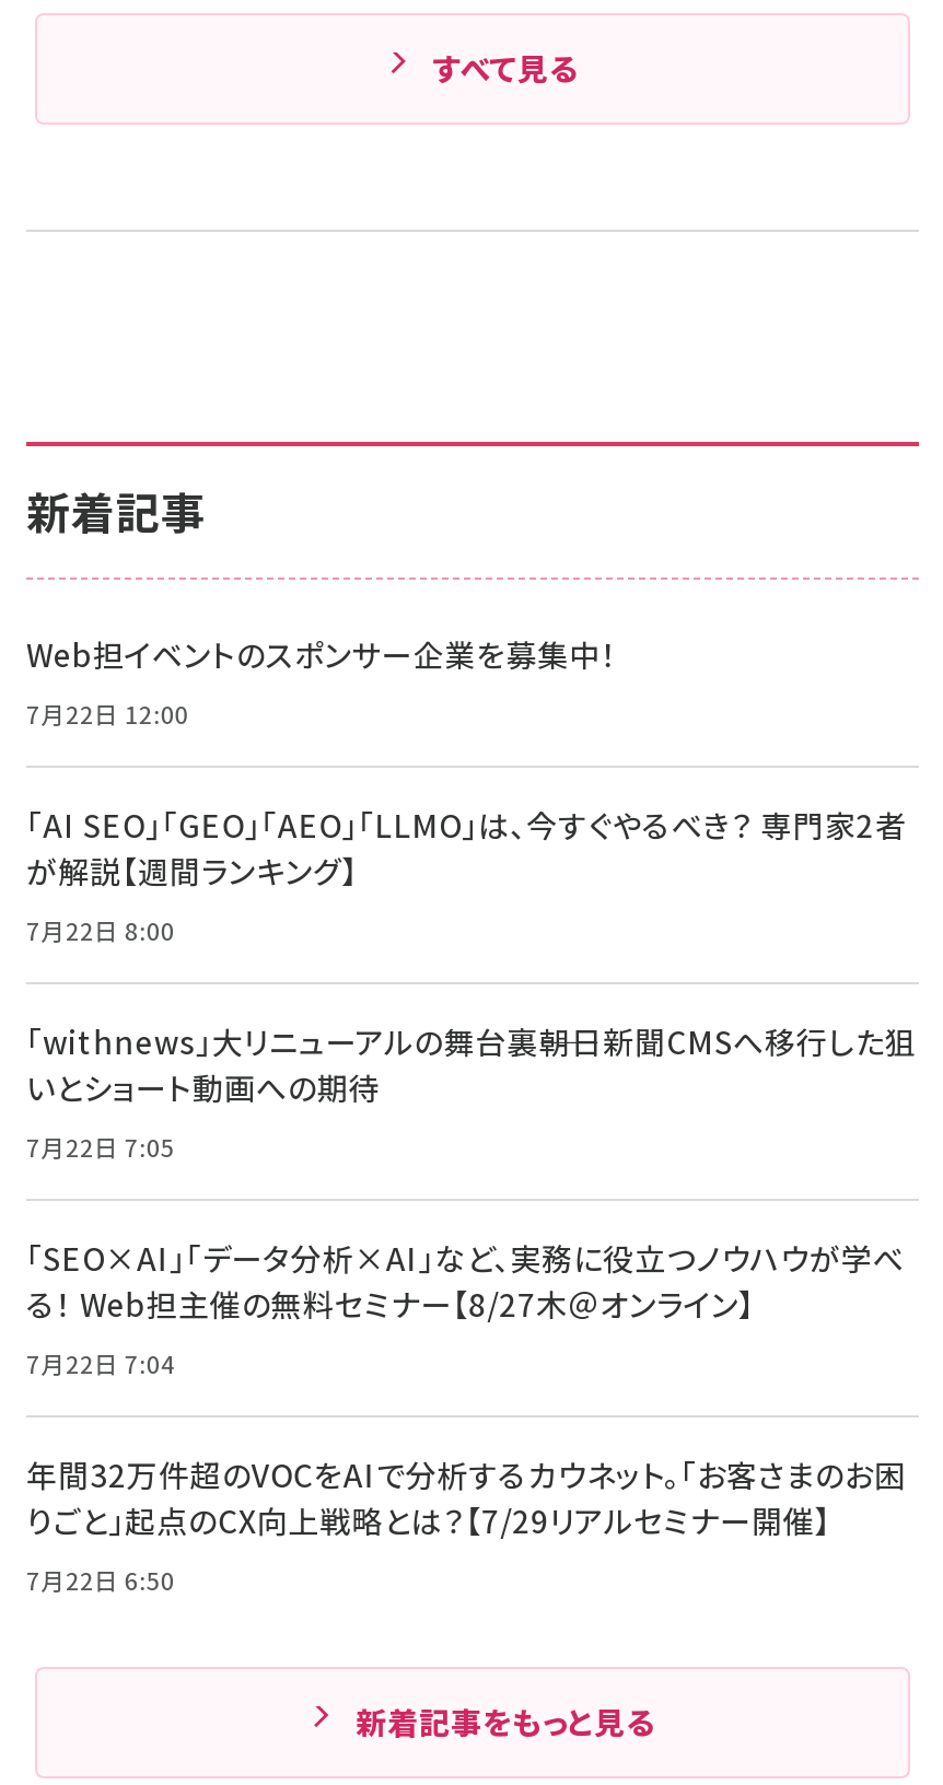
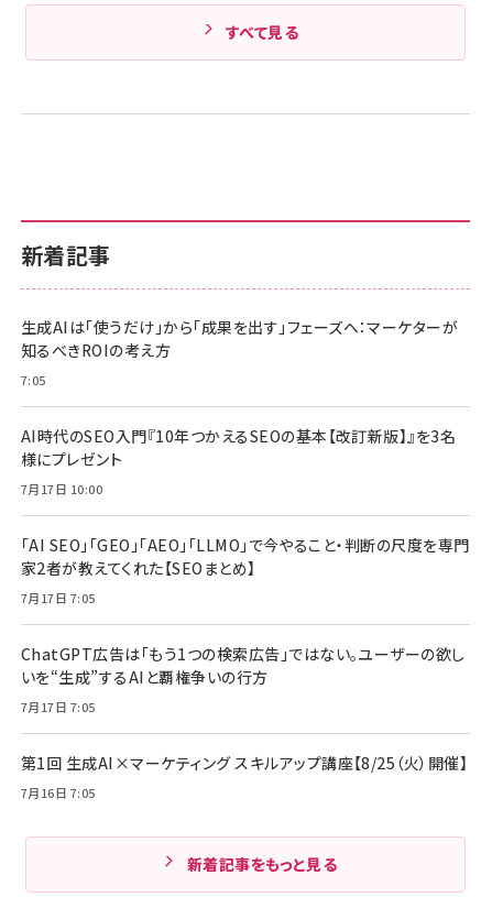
- Web担イベントのスポンサー企業を募集中！
- 7月22日 12:00
+ 生成AIは「使うだけ」から「成果を出す」フェーズへ：マーケターが
+ 知るべきROIの考え方
+ 7:05

- 「AI SEO」「GEO」「AEO」「LLMO」は、今すぐやるべき？ 専門家2者
- が解説【週間ランキング】
- 7月22日 8:00
+ AI時代のSEO入門『10年つかえるSEOの基本【改訂新版】』を3名
+ 様にプレゼント
+ 7月17日 10:00

- 「withnews」大リニューアルの舞台裏――朝日新聞CMSへ移行した狙
- いとショート動画への期待
- 7月22日 7:05
+ 「AI SEO」「GEO」「AEO」「LLMO」で今やること・判断の尺度を専門
+ 家2者が教えてくれた【SEOまとめ】
+ 7月17日 7:05

- 「SEO×AI」「データ分析×AI」など、実務に役立つノウハウが学べ
- る！ Web担主催の無料セミナー【8/27木＠オンライン】
- 7月22日 7:04
+ ChatGPT広告は「もう1つの検索広告」ではない。ユーザーの欲し
+ いを“生成”するAIと覇権争いの行方
+ 7月17日 7:05

- 年間32万件超のVOCをAIで分析するカウネット。「お客さまのお困
- りごと」起点のCX向上戦略とは？【7/29リアルセミナー開催】
- 7月22日 6:50
+ 第1回 生成AI×マーケティング スキルアップ講座【8/25（火）開催】
+ 7月16日 7:05
